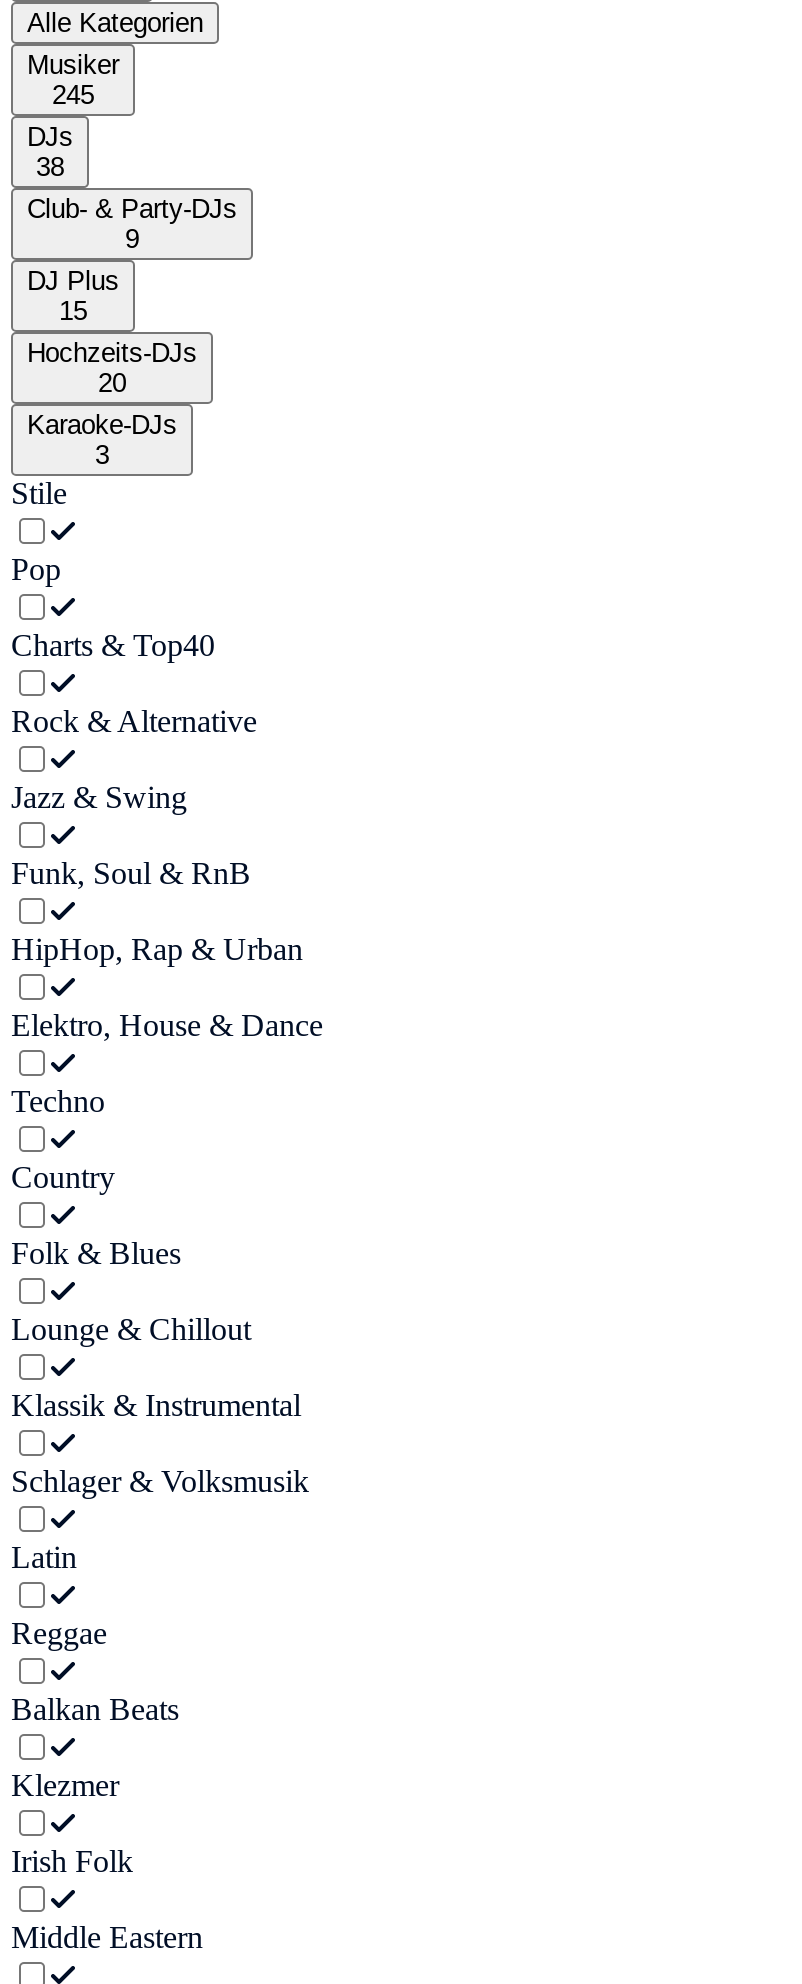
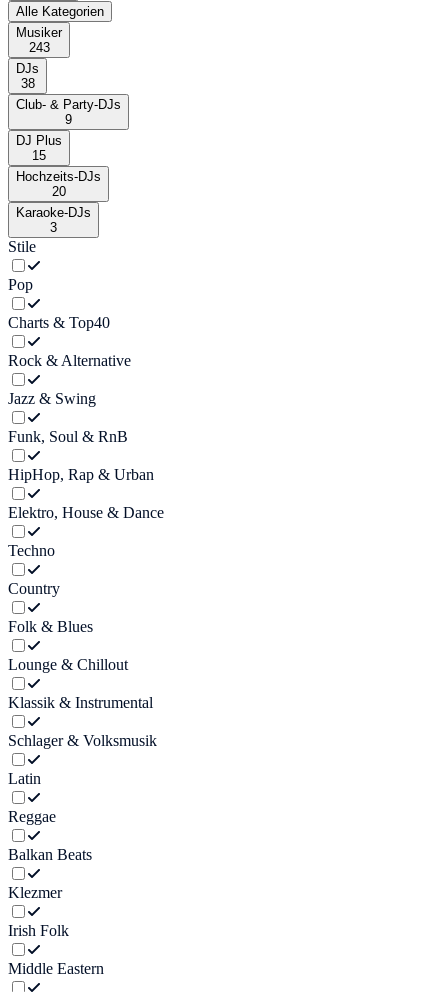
- 245
+ 243
